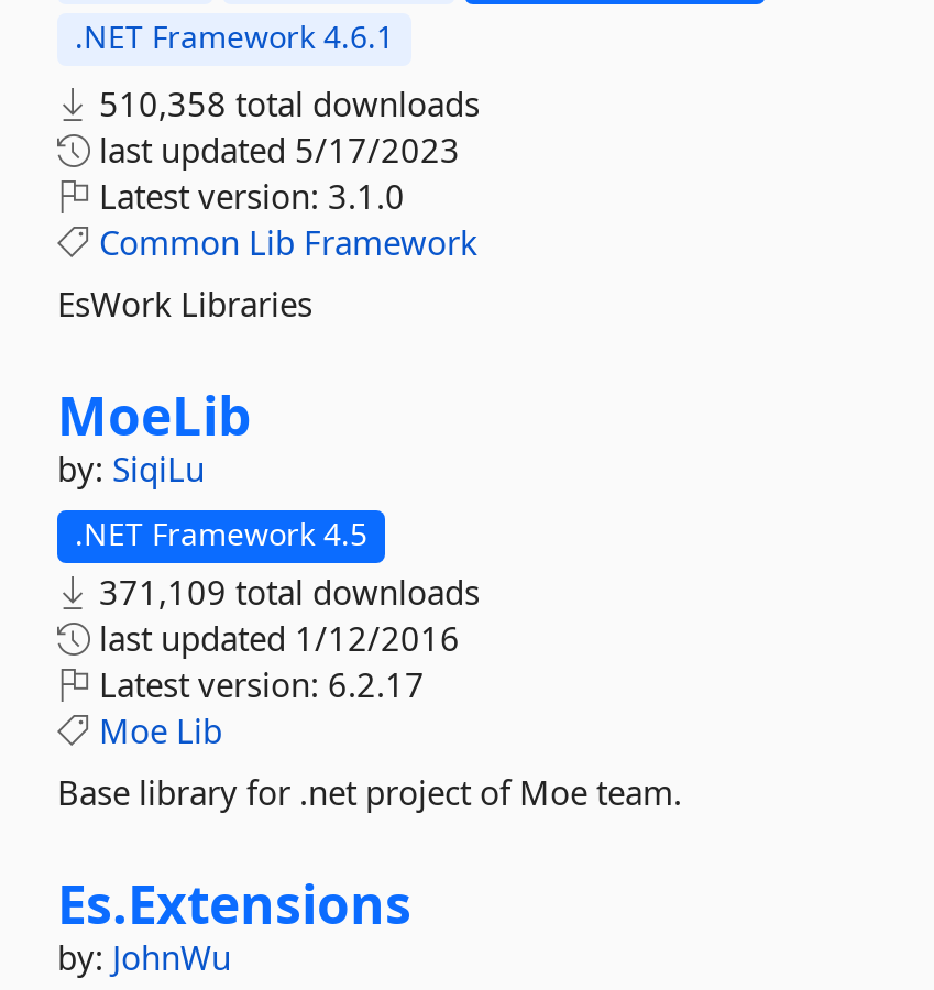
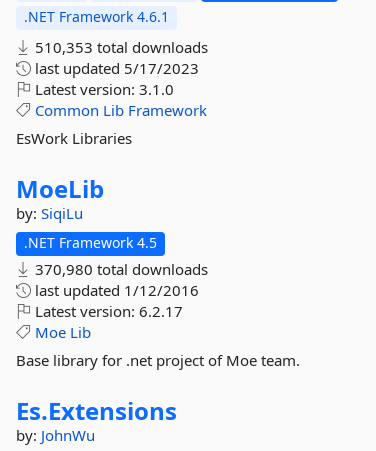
- 510,358 total downloads
+ 510,353 total downloads

- 371,109 total downloads
+ 370,980 total downloads
